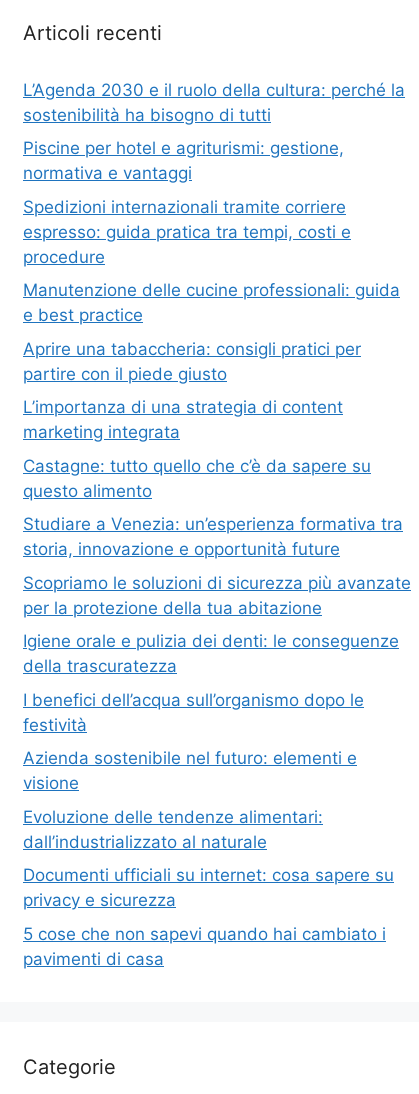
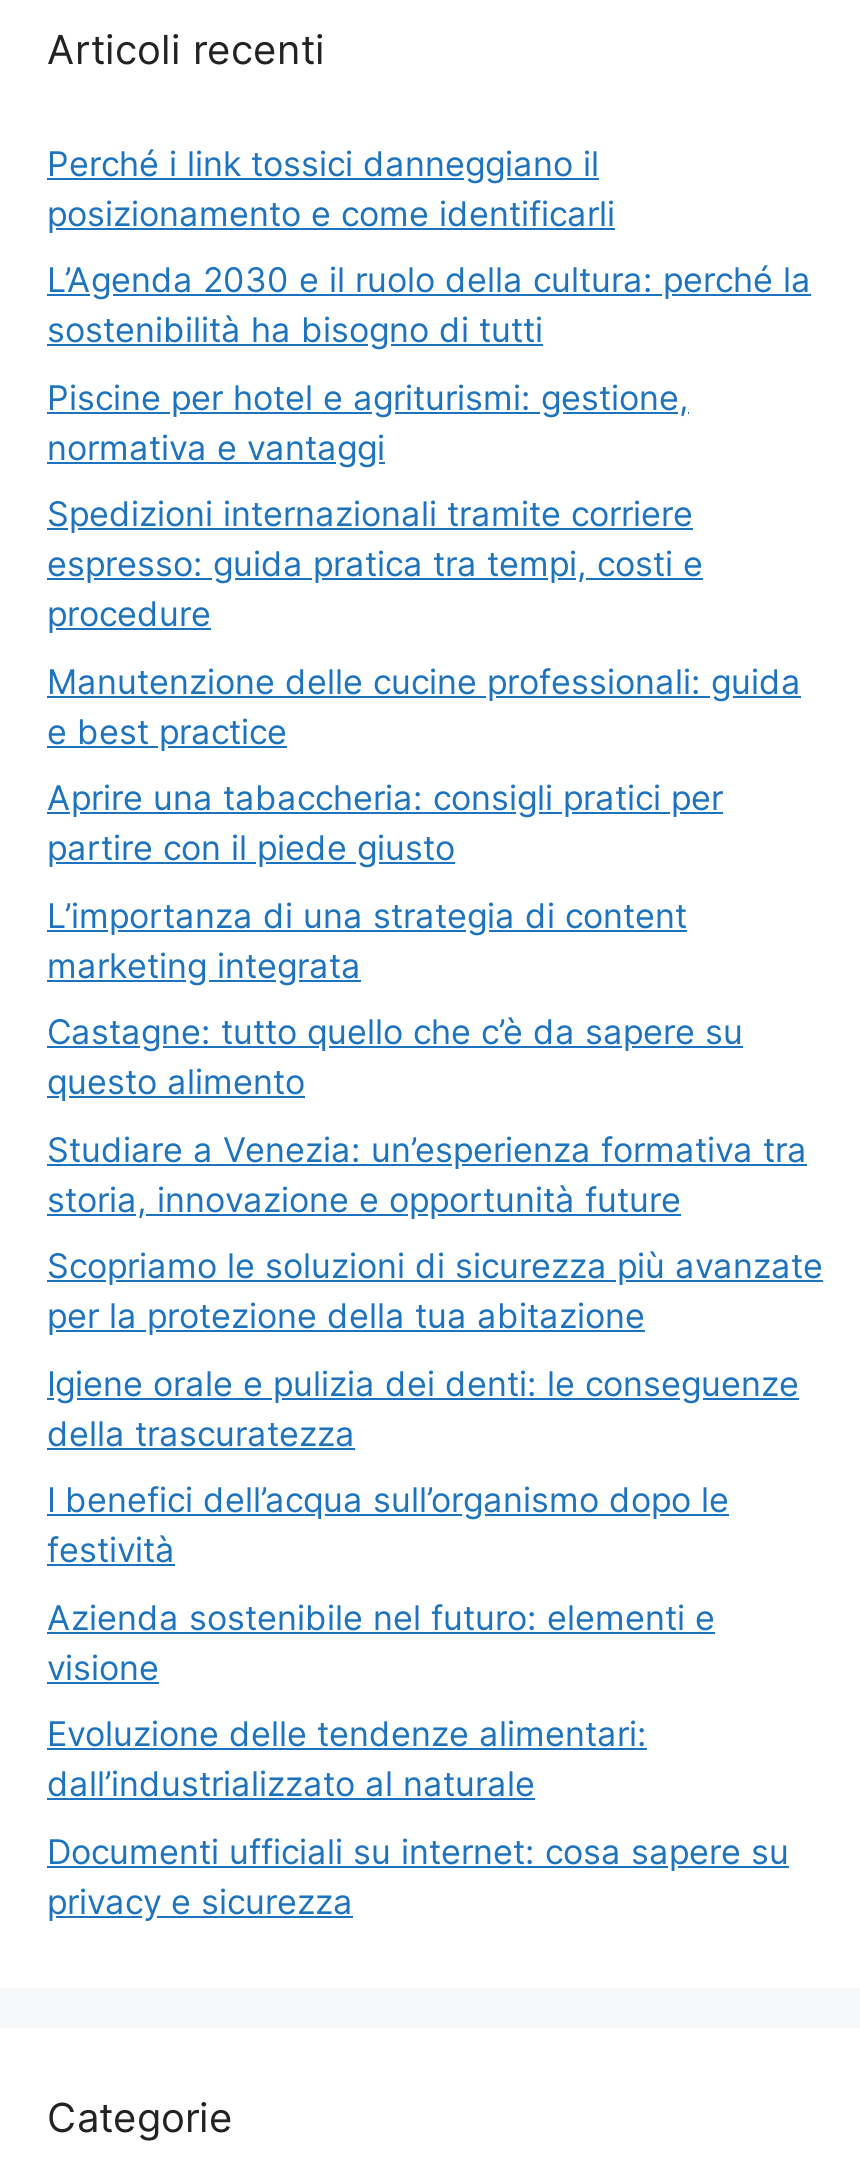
+ Perché i link tossici danneggiano il
+ posizionamento e come identificarli

moved down: L’Agenda 2030 e il ruolo della cultura: perché la | sostenibilità ha bisogno di tutti | Piscine per hotel e agriturismi: gestione, | ... | Documenti ufficiali su internet: cosa sapere su | privacy e sicurezza

- 5 cose che non sapevi quando hai cambiato i
- pavimenti di casa
